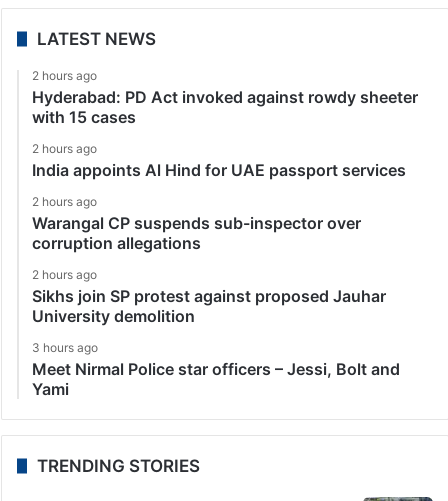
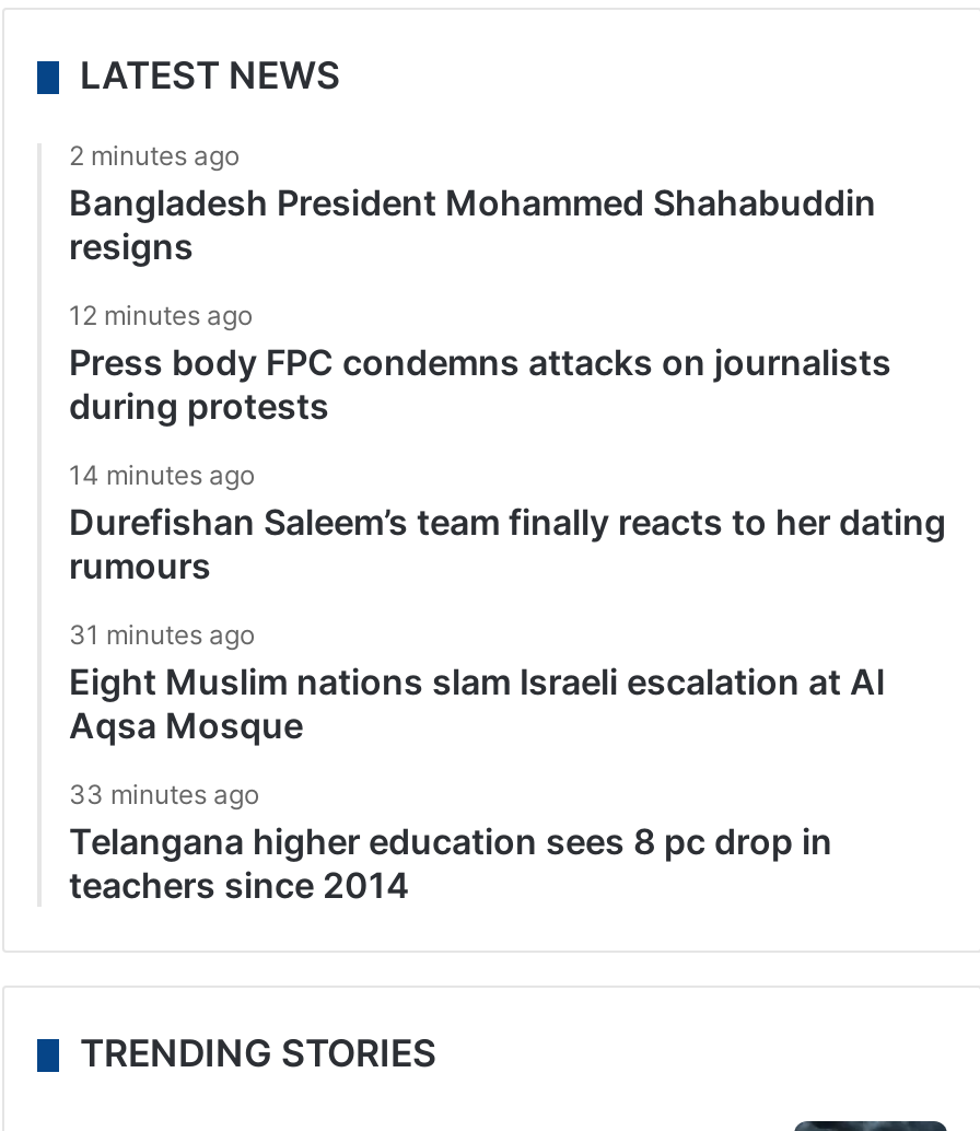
- 2 hours ago
- Hyderabad: PD Act invoked against rowdy sheeter
- with 15 cases
+ 2 minutes ago
+ Bangladesh President Mohammed Shahabuddin
+ resigns

- 2 hours ago
- India appoints Al Hind for UAE passport services
+ 12 minutes ago
+ Press body FPC condemns attacks on journalists
+ during protests

- 2 hours ago
- Warangal CP suspends sub-inspector over
- corruption allegations
+ 14 minutes ago
+ Durefishan Saleem’s team finally reacts to her dating
+ rumours

- 2 hours ago
- Sikhs join SP protest against proposed Jauhar
- University demolition
+ 31 minutes ago
+ Eight Muslim nations slam Israeli escalation at Al
+ Aqsa Mosque

- 3 hours ago
- Meet Nirmal Police star officers – Jessi, Bolt and
- Yami
+ 33 minutes ago
+ Telangana higher education sees 8 pc drop in
+ teachers since 2014
